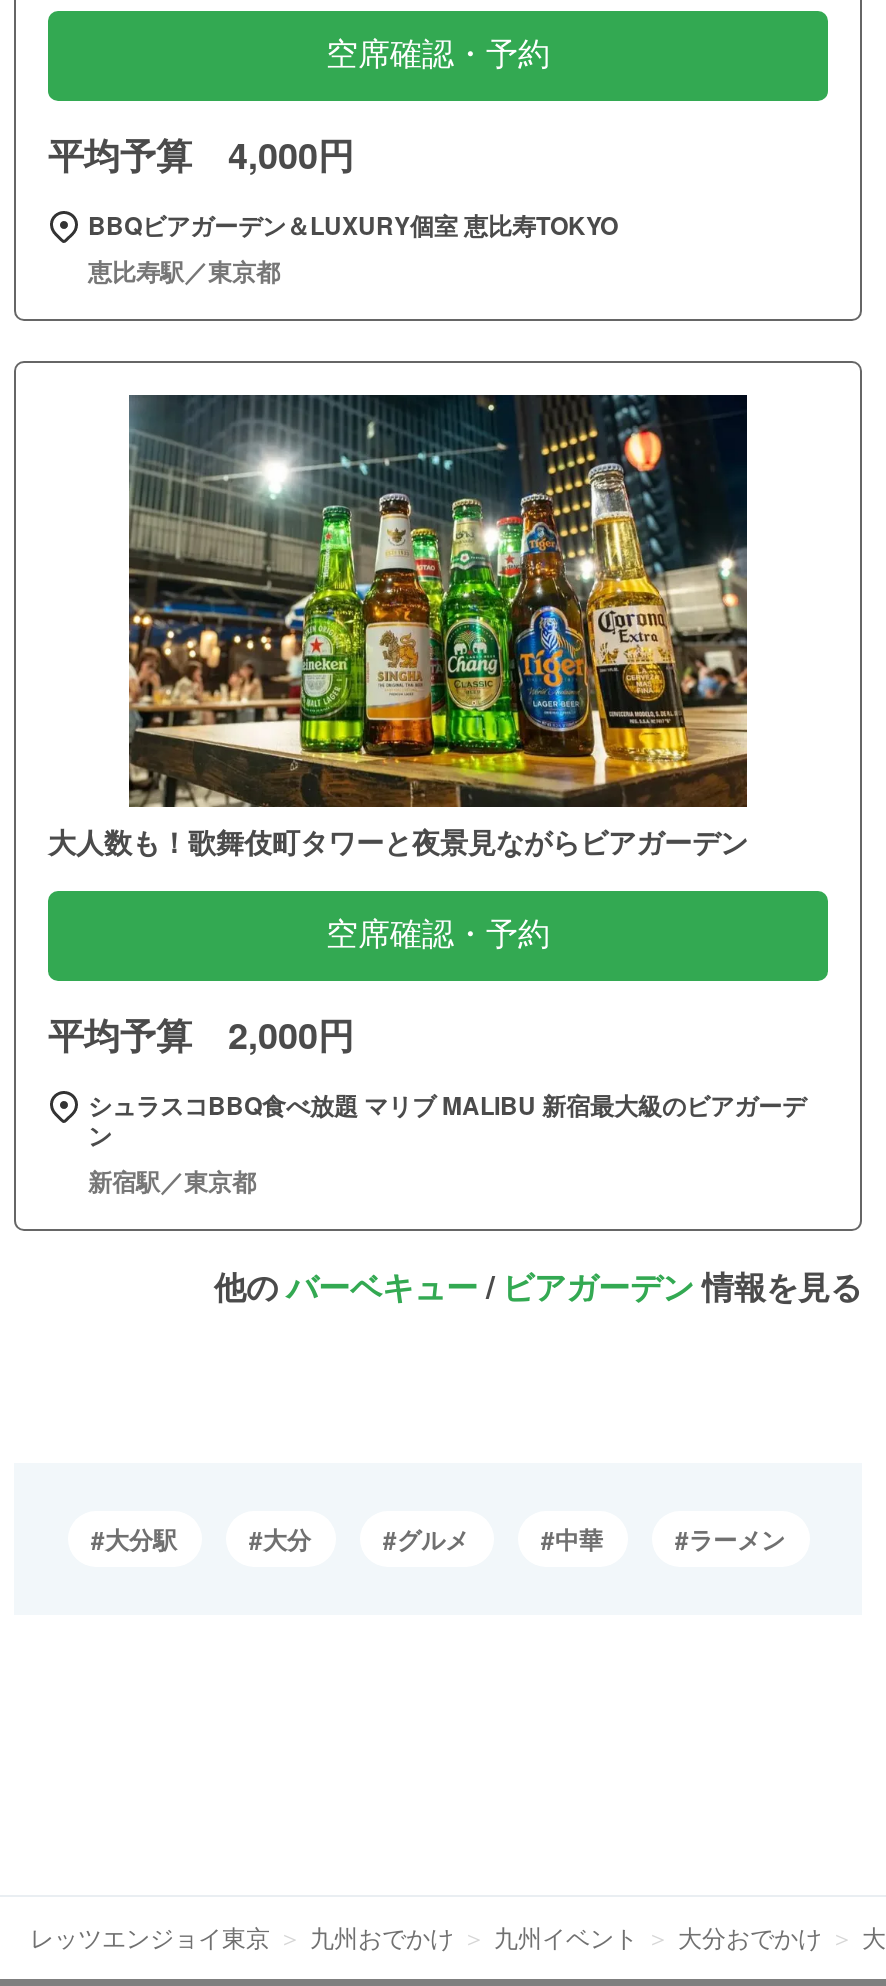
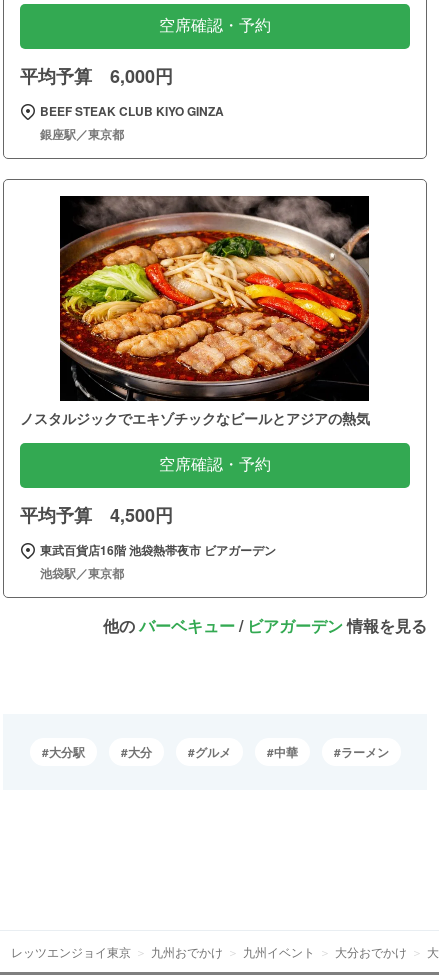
- 平均予算 4,000円
+ 平均予算 6,000円

- BBQビアガーデン＆LUXURY個室 恵比寿TOKYO
- 恵比寿駅／東京都
+ BEEF STEAK CLUB KIYO GINZA
+ 銀座駅／東京都

- [image]
- 大人数も！歌舞伎町タワーと夜景見ながらビアガーデン
+ [image]
+ ノスタルジックでエキゾチックなビールとアジアの熱気

- 平均予算 2,000円
+ 平均予算 4,500円

- シュラスコBBQ食べ放題 マリブ MALIBU 新宿最大級のビアガーデ
- ン
- 新宿駅／東京都
+ 東武百貨店16階 池袋熱帯夜市 ビアガーデン
+ 池袋駅／東京都
